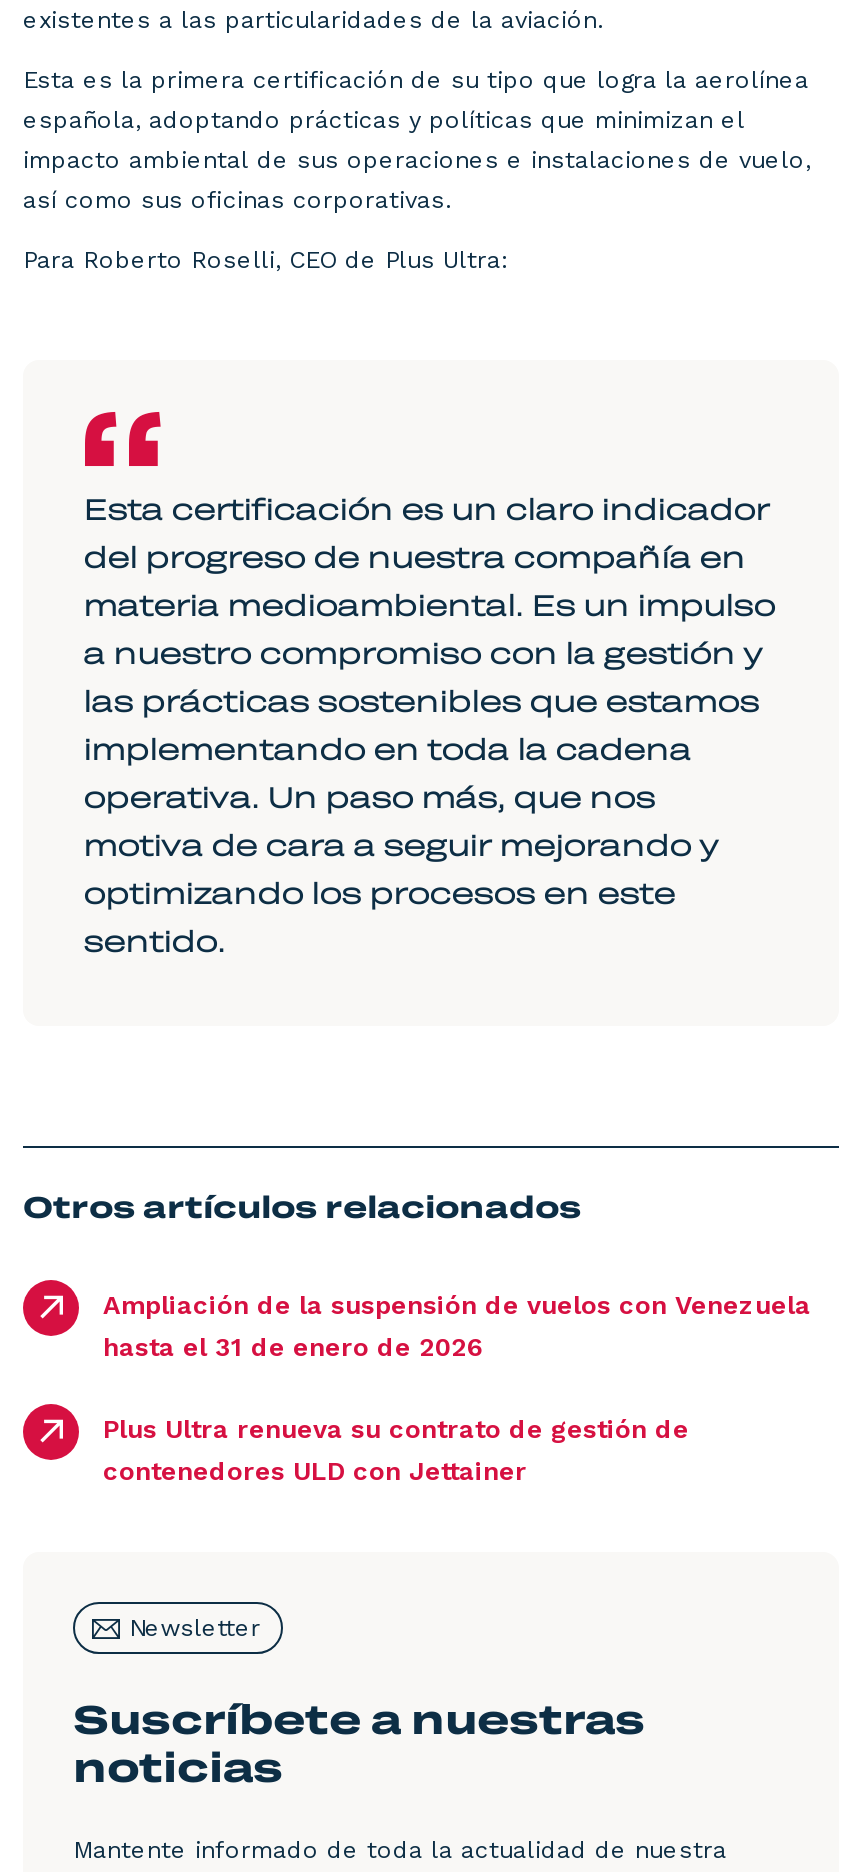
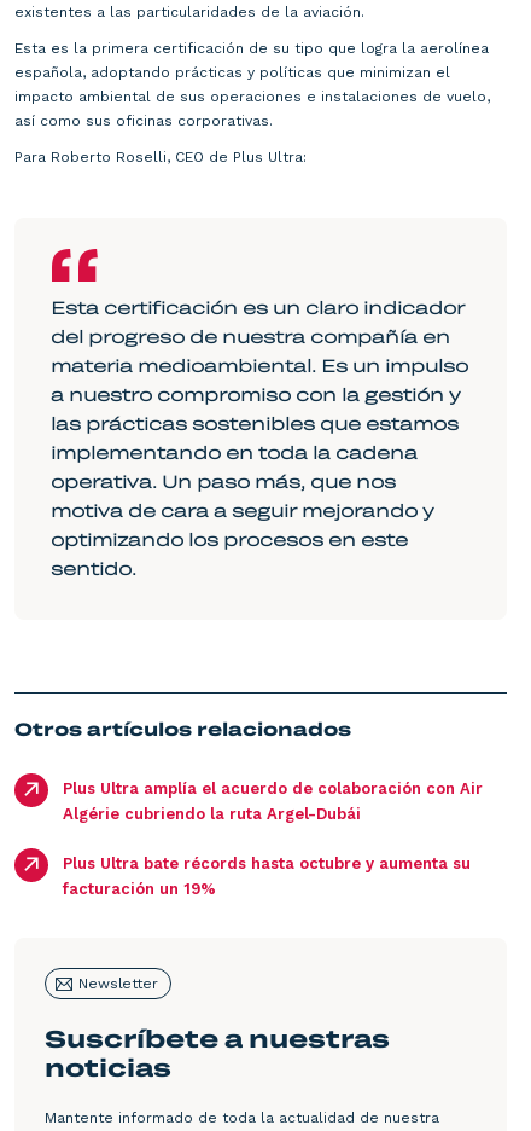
- Ampliación de la suspensión de vuelos con Venezuela
- hasta el 31 de enero de 2026
+ Plus Ultra amplía el acuerdo de colaboración con Air
+ Algérie cubriendo la ruta Argel-Dubái

- Plus Ultra renueva su contrato de gestión de
- contenedores ULD con Jettainer
+ Plus Ultra bate récords hasta octubre y aumenta su
+ facturación un 19%
